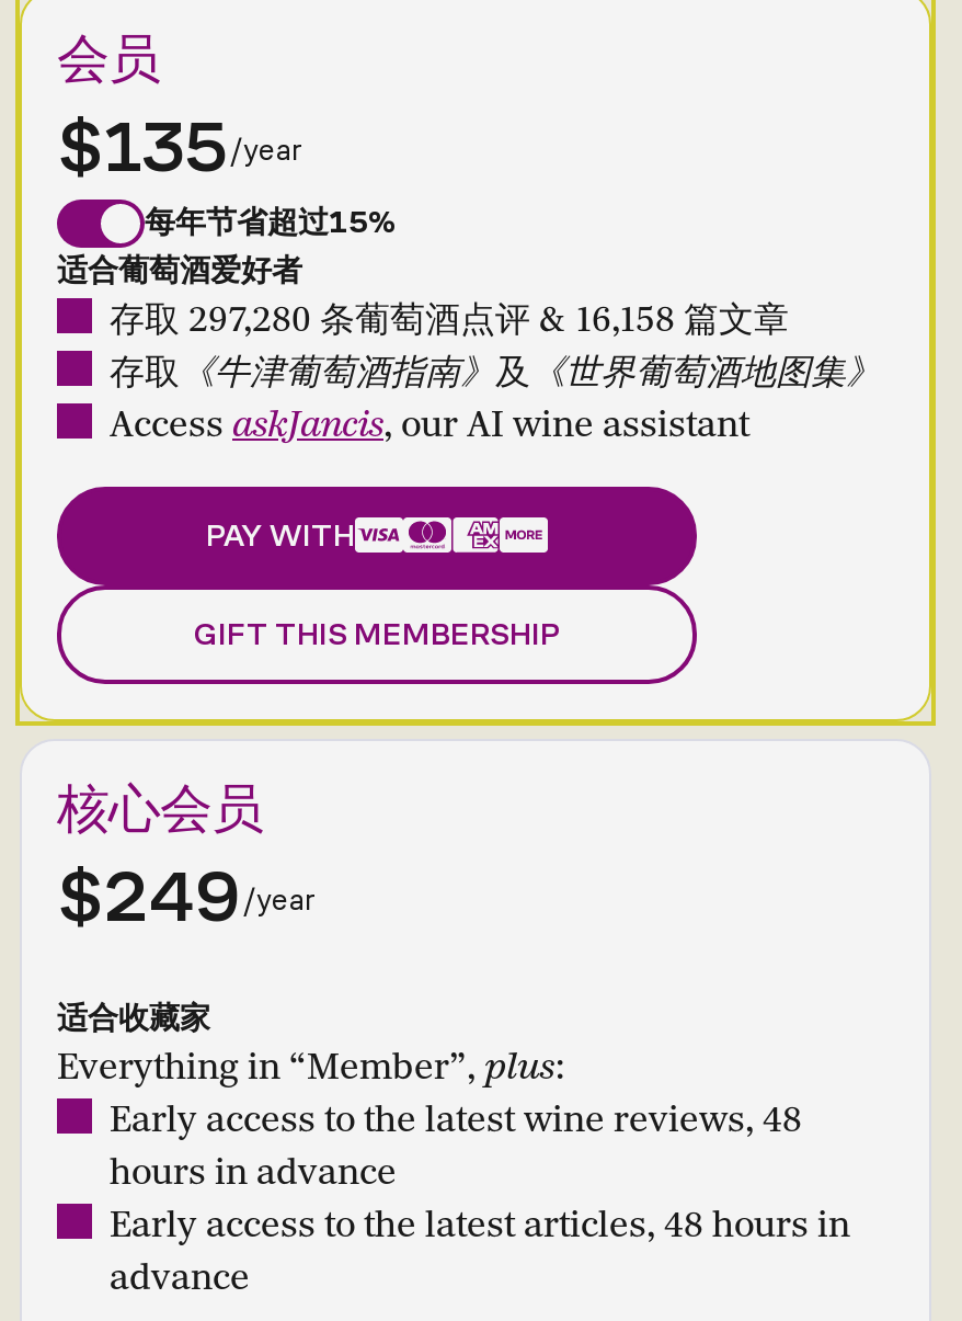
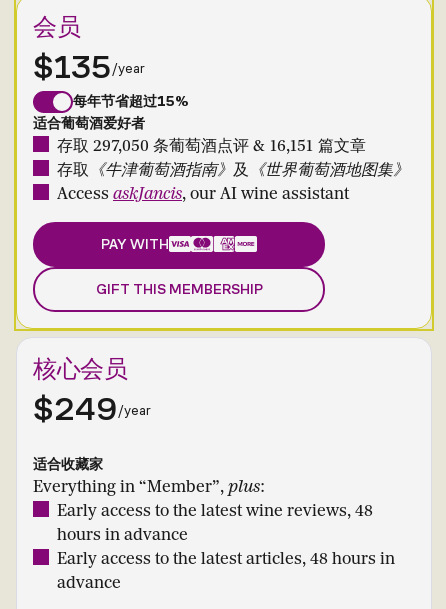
- 存取 297,280 条葡萄酒点评 & 16,158 篇文章
+ 存取 297,050 条葡萄酒点评 & 16,151 篇文章
